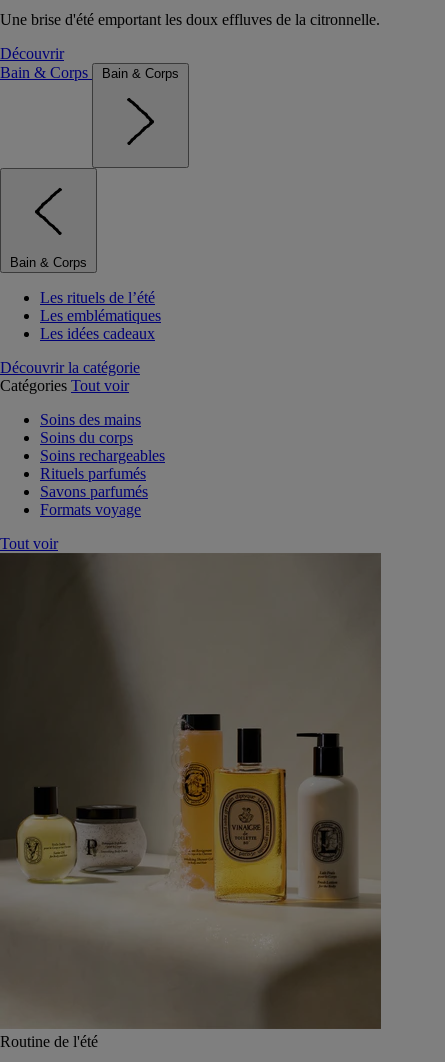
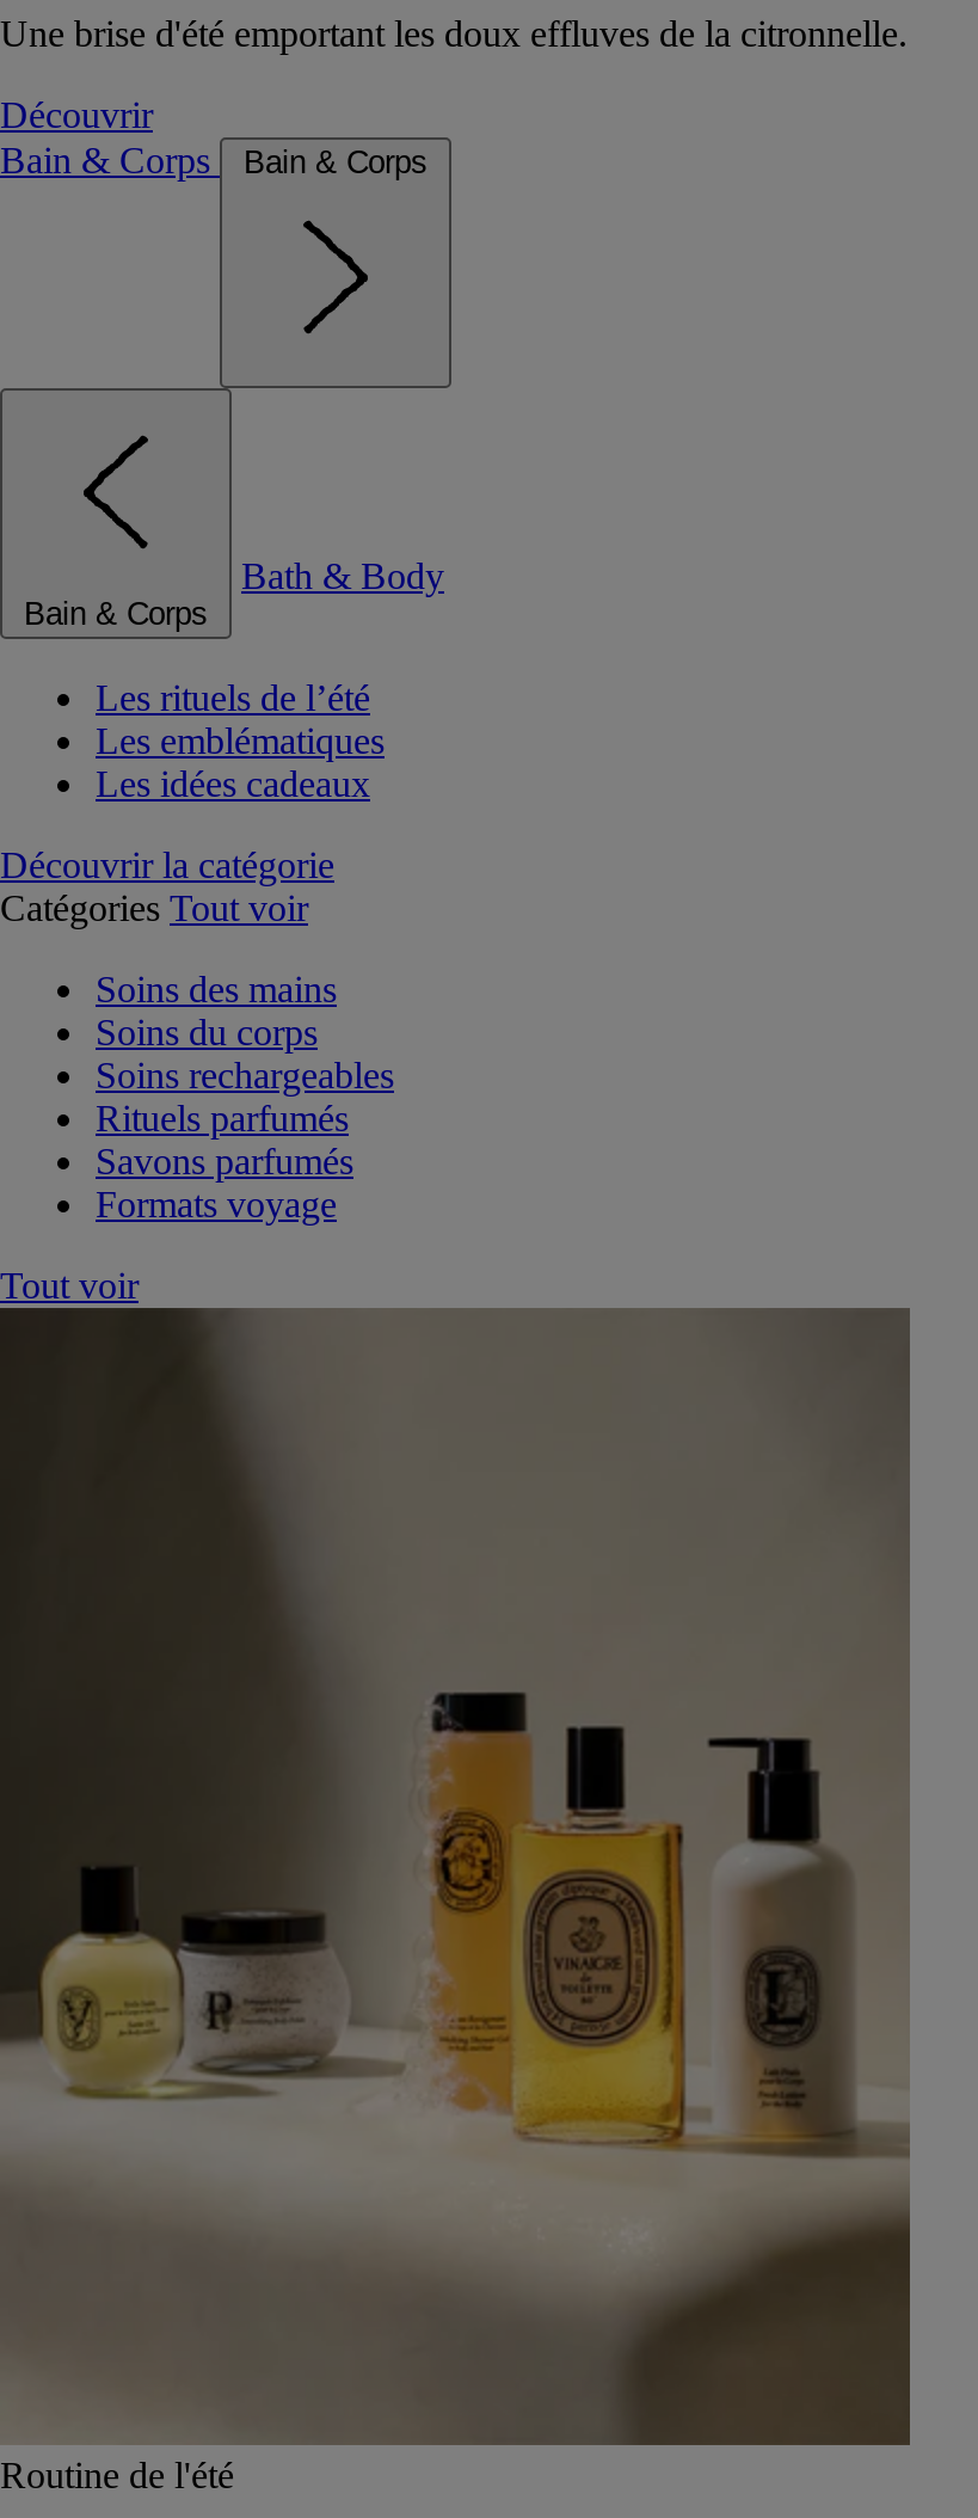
+ Bath & Body
